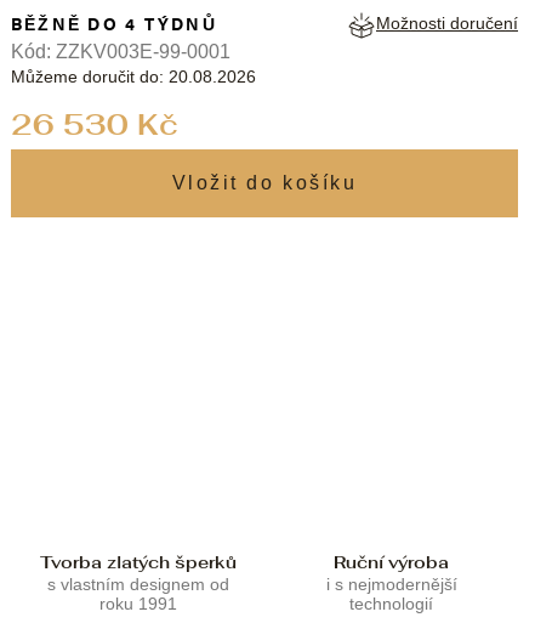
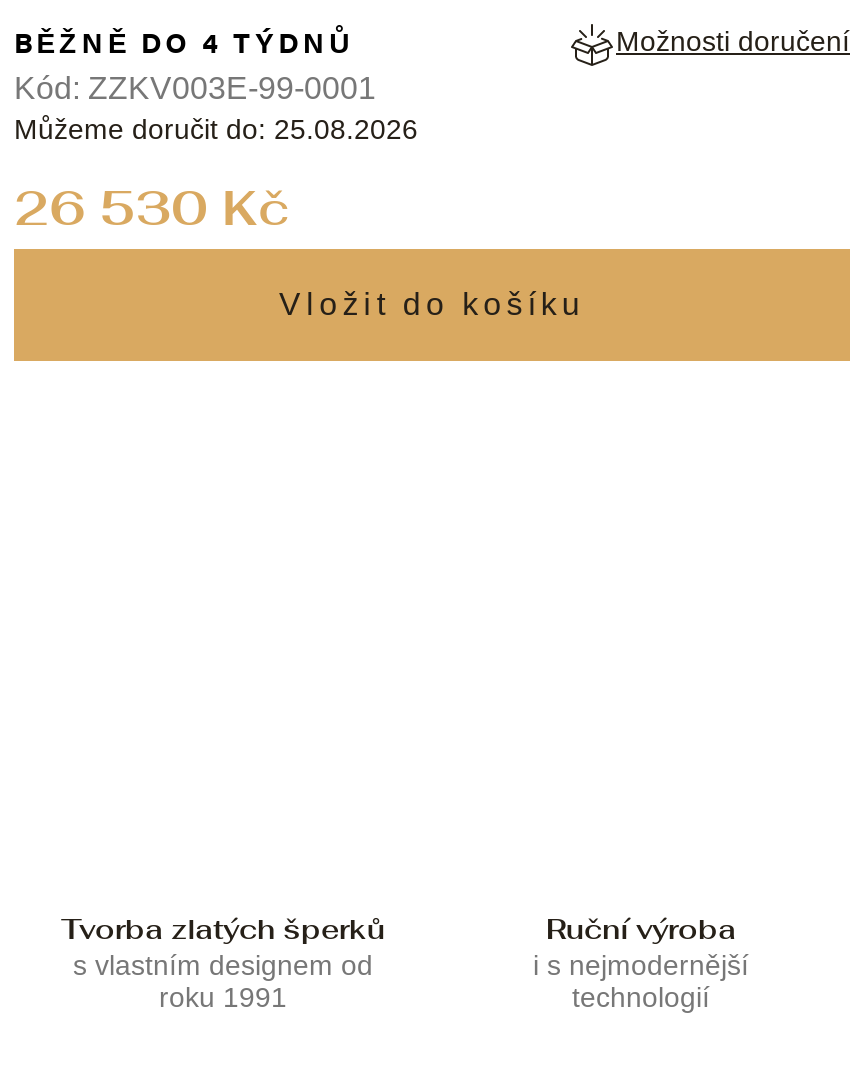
- Můžeme doručit do: 20.08.2026
+ Můžeme doručit do: 25.08.2026
